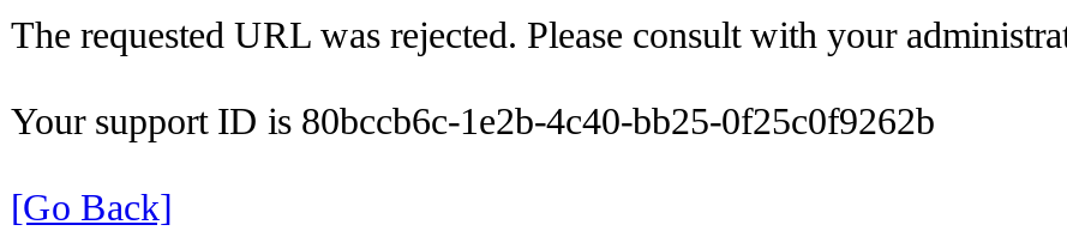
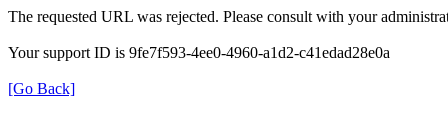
- Your support ID is 80bccb6c-1e2b-4c40-bb25-0f25c0f9262b
+ Your support ID is 9fe7f593-4ee0-4960-a1d2-c41edad28e0a
